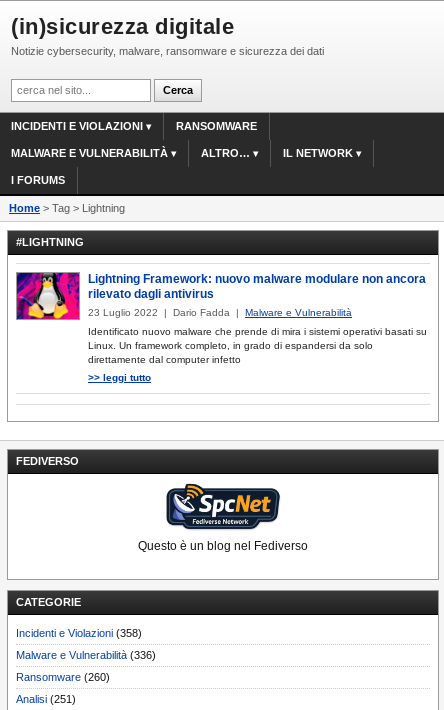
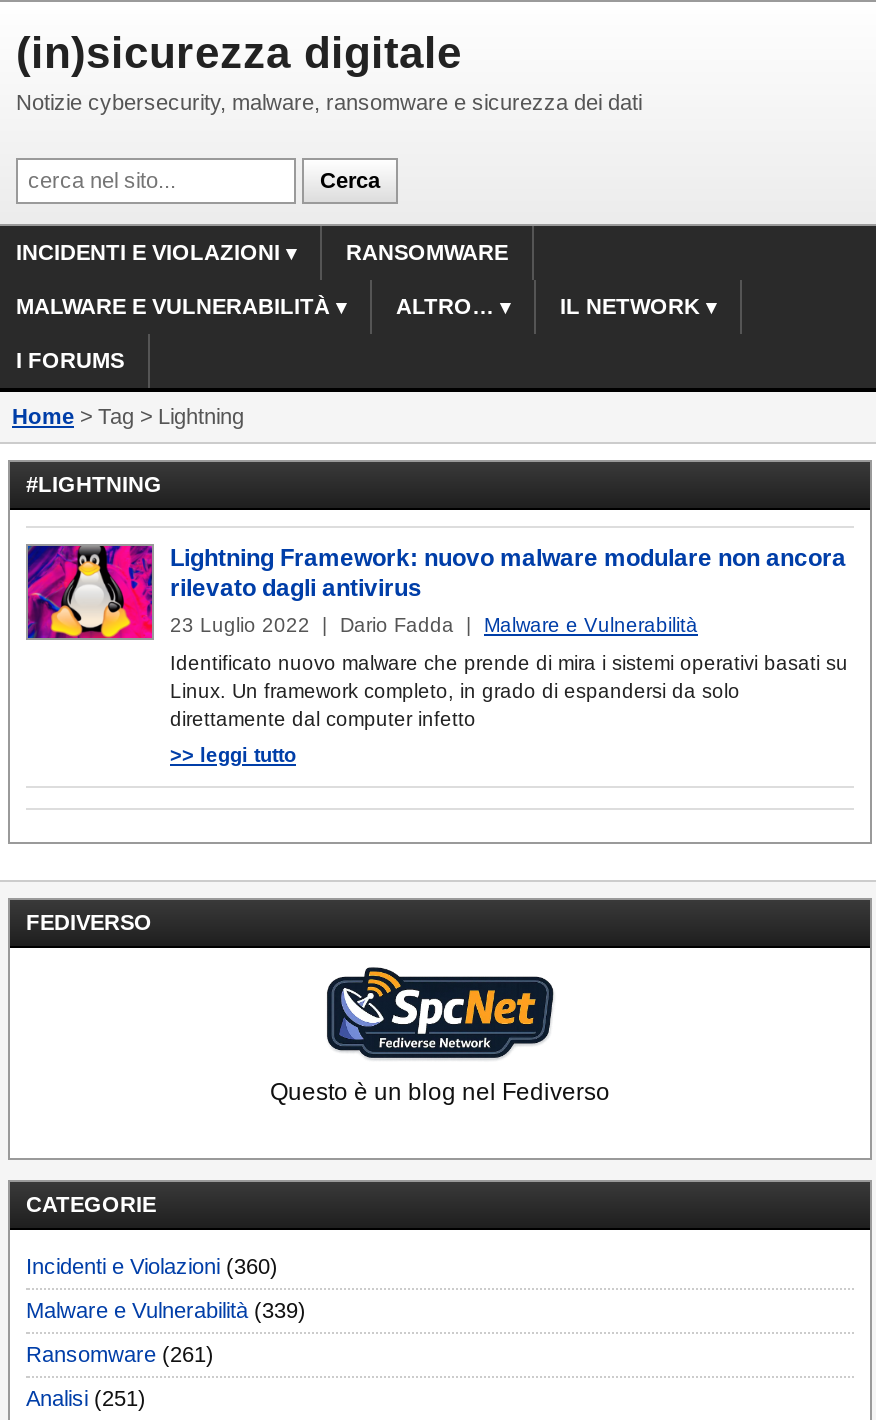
- Incidenti e Violazioni (358)
+ Incidenti e Violazioni (360)

- Malware e Vulnerabilità (336)
+ Malware e Vulnerabilità (339)

- Ransomware (260)
+ Ransomware (261)
